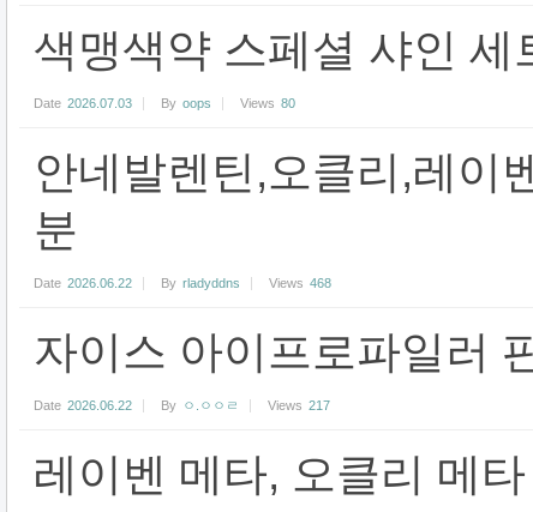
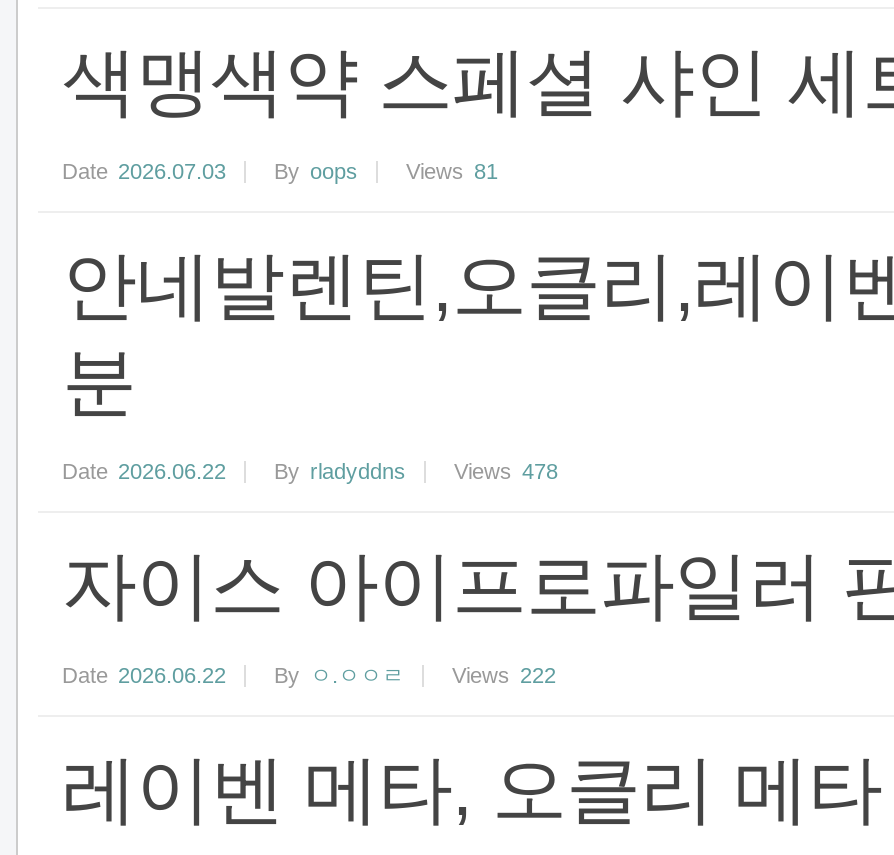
- Date 2026.07.03 By oops Views 80
+ Date 2026.07.03 By oops Views 81

- Date 2026.06.22 By rladyddns Views 468
+ Date 2026.06.22 By rladyddns Views 478

- Views 217
+ Views 222
